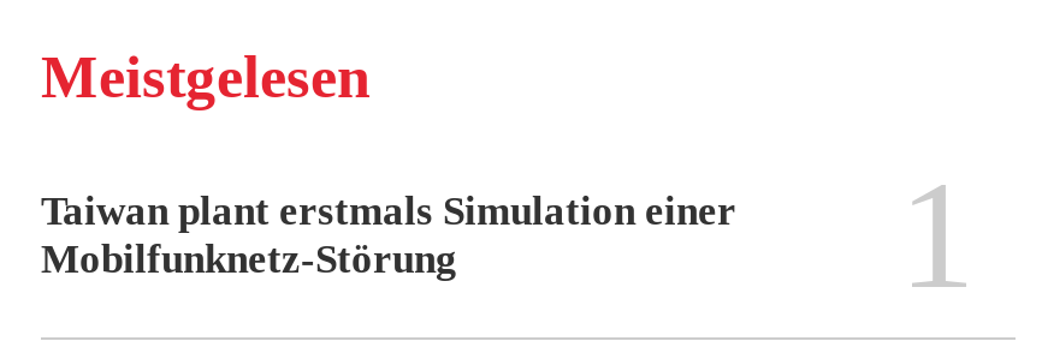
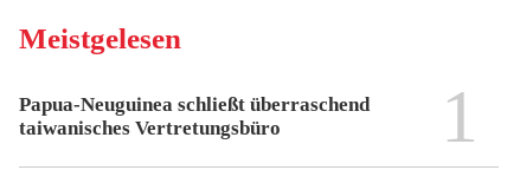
- Taiwan plant erstmals Simulation einer
- Mobilfunknetz-Störung
+ Papua-Neuguinea schließt überraschend
+ taiwanisches Vertretungsbüro
